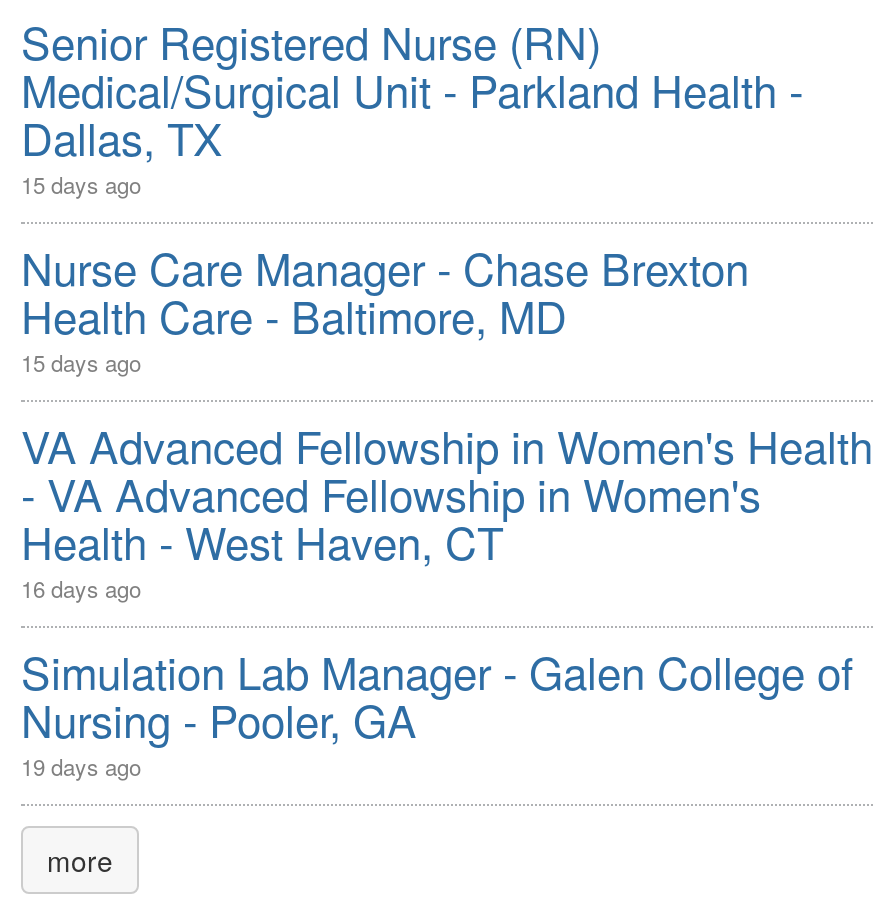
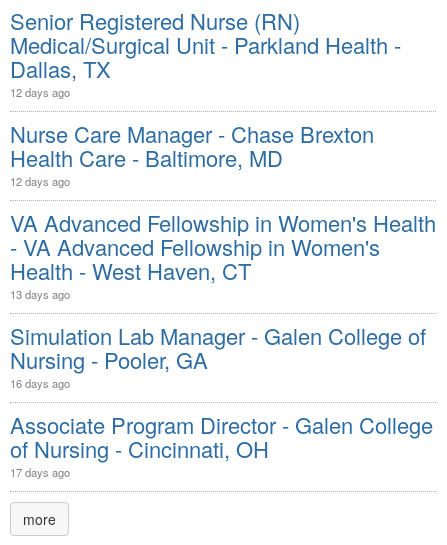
- 15 days ago
+ 12 days ago

- 15 days ago
+ 12 days ago

- 16 days ago
+ 13 days ago

- 19 days ago
+ 16 days ago
+ Associate Program Director - Galen College
+ of Nursing - Cincinnati, OH
+ 17 days ago
